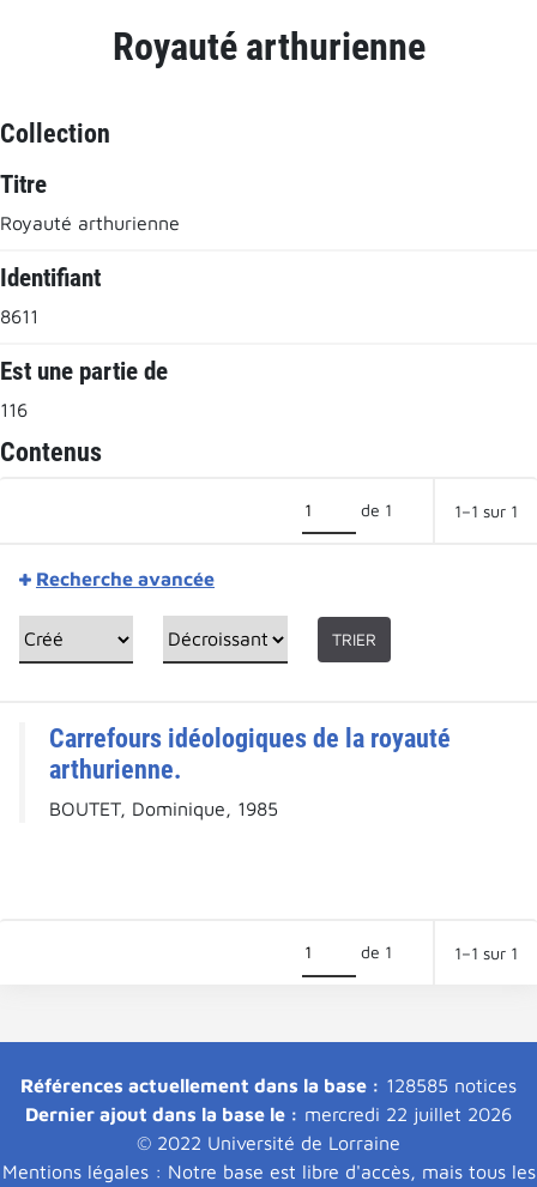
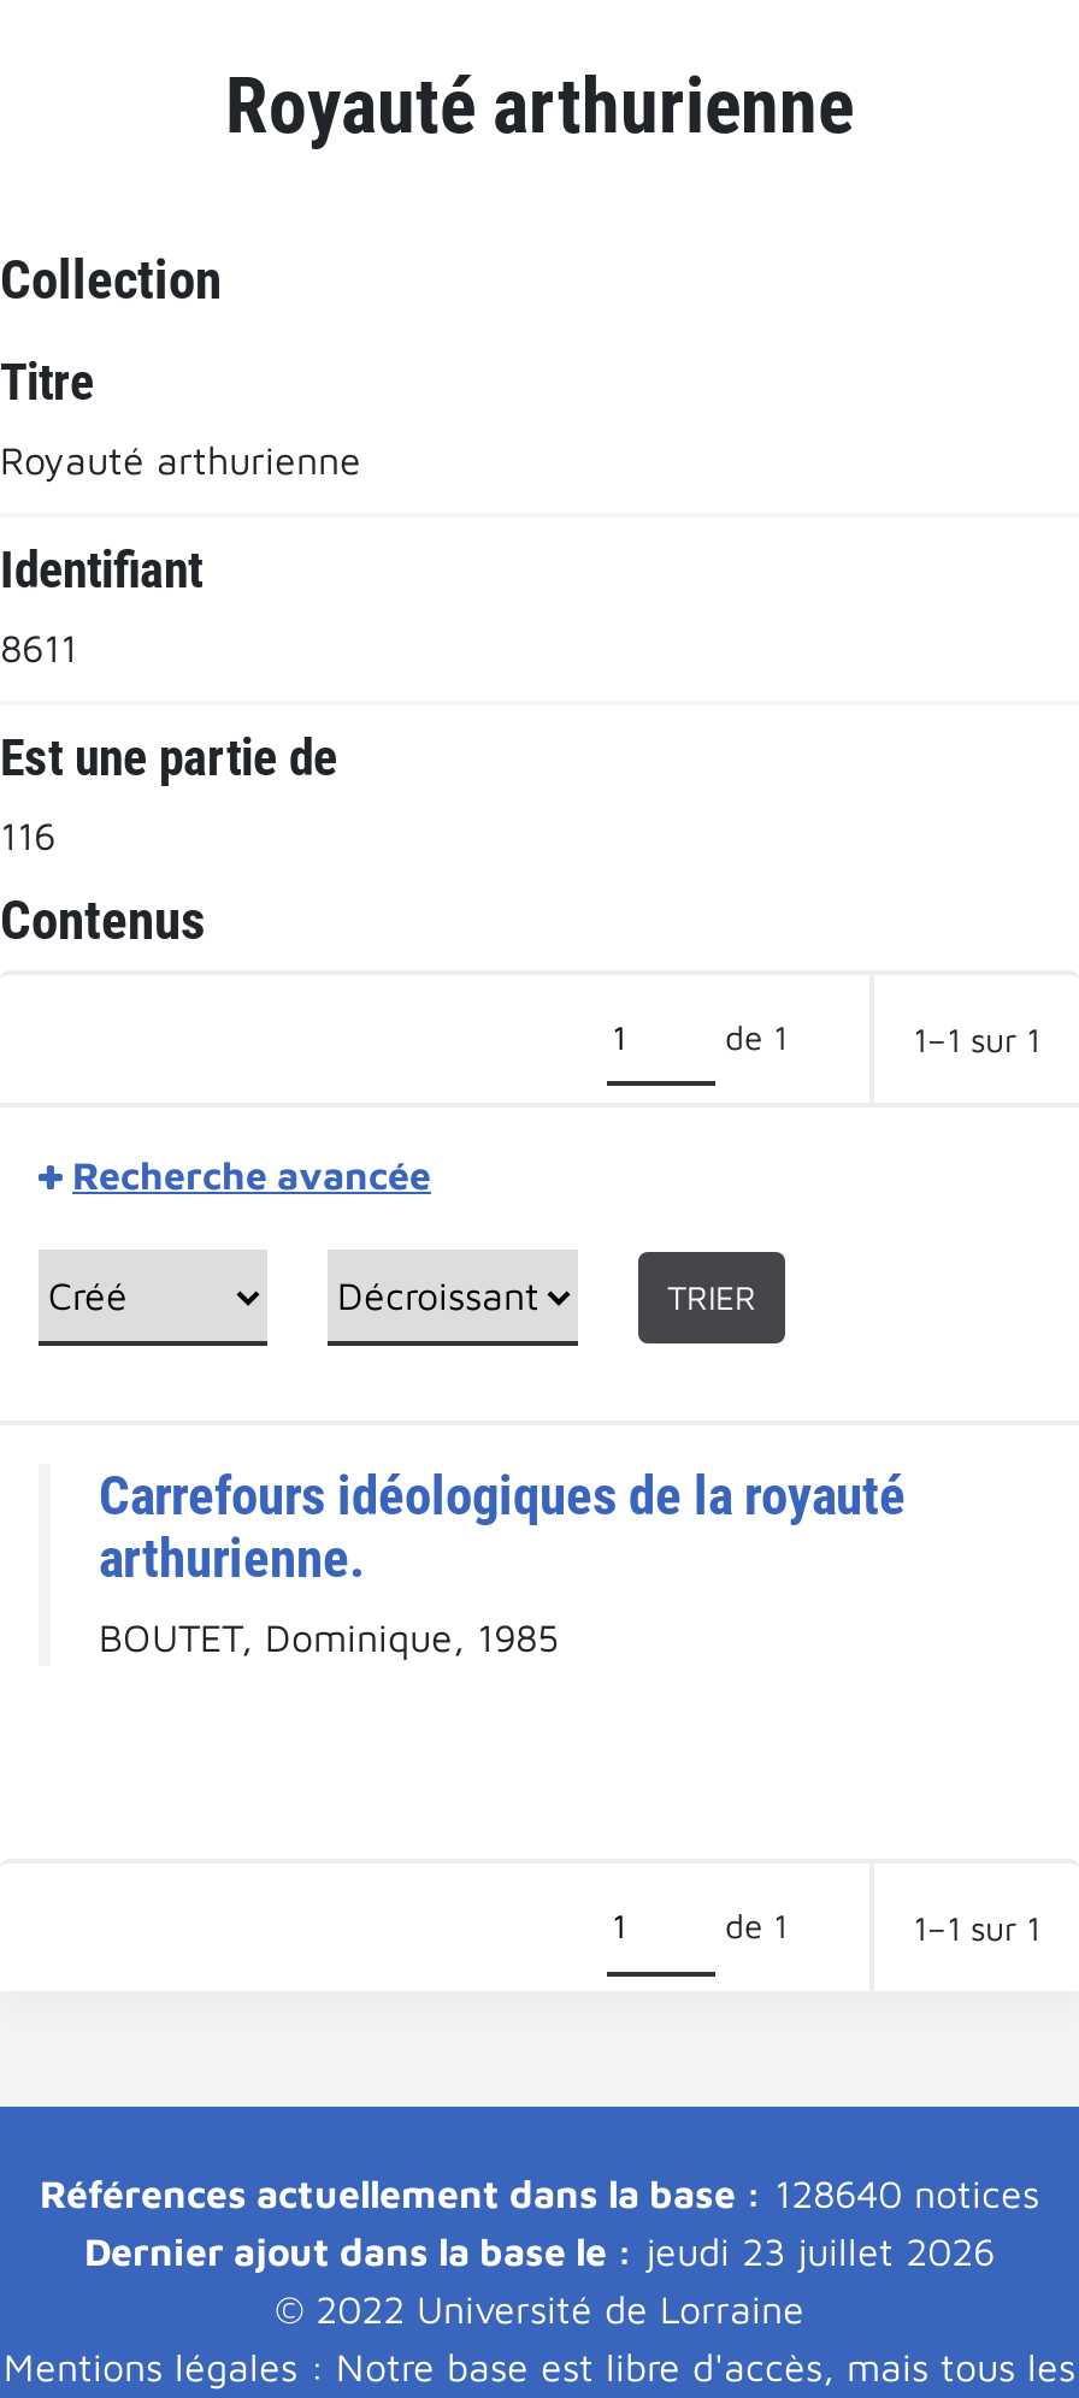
- Références actuellement dans la base : 128585 notices
+ Références actuellement dans la base : 128640 notices

- Dernier ajout dans la base le : mercredi 22 juillet 2026
+ Dernier ajout dans la base le : jeudi 23 juillet 2026
